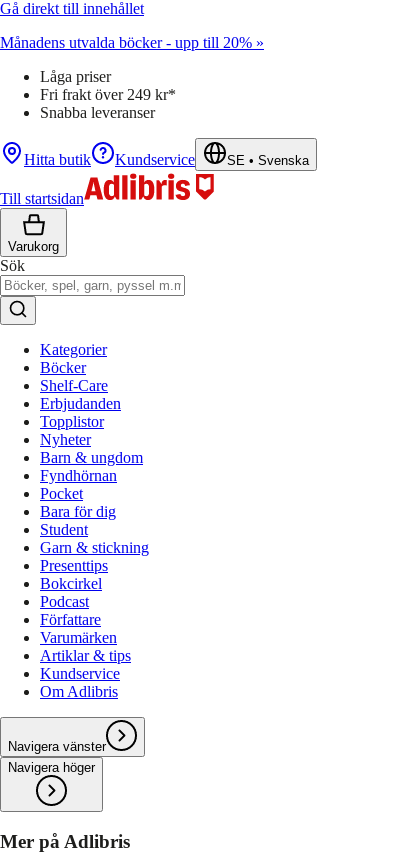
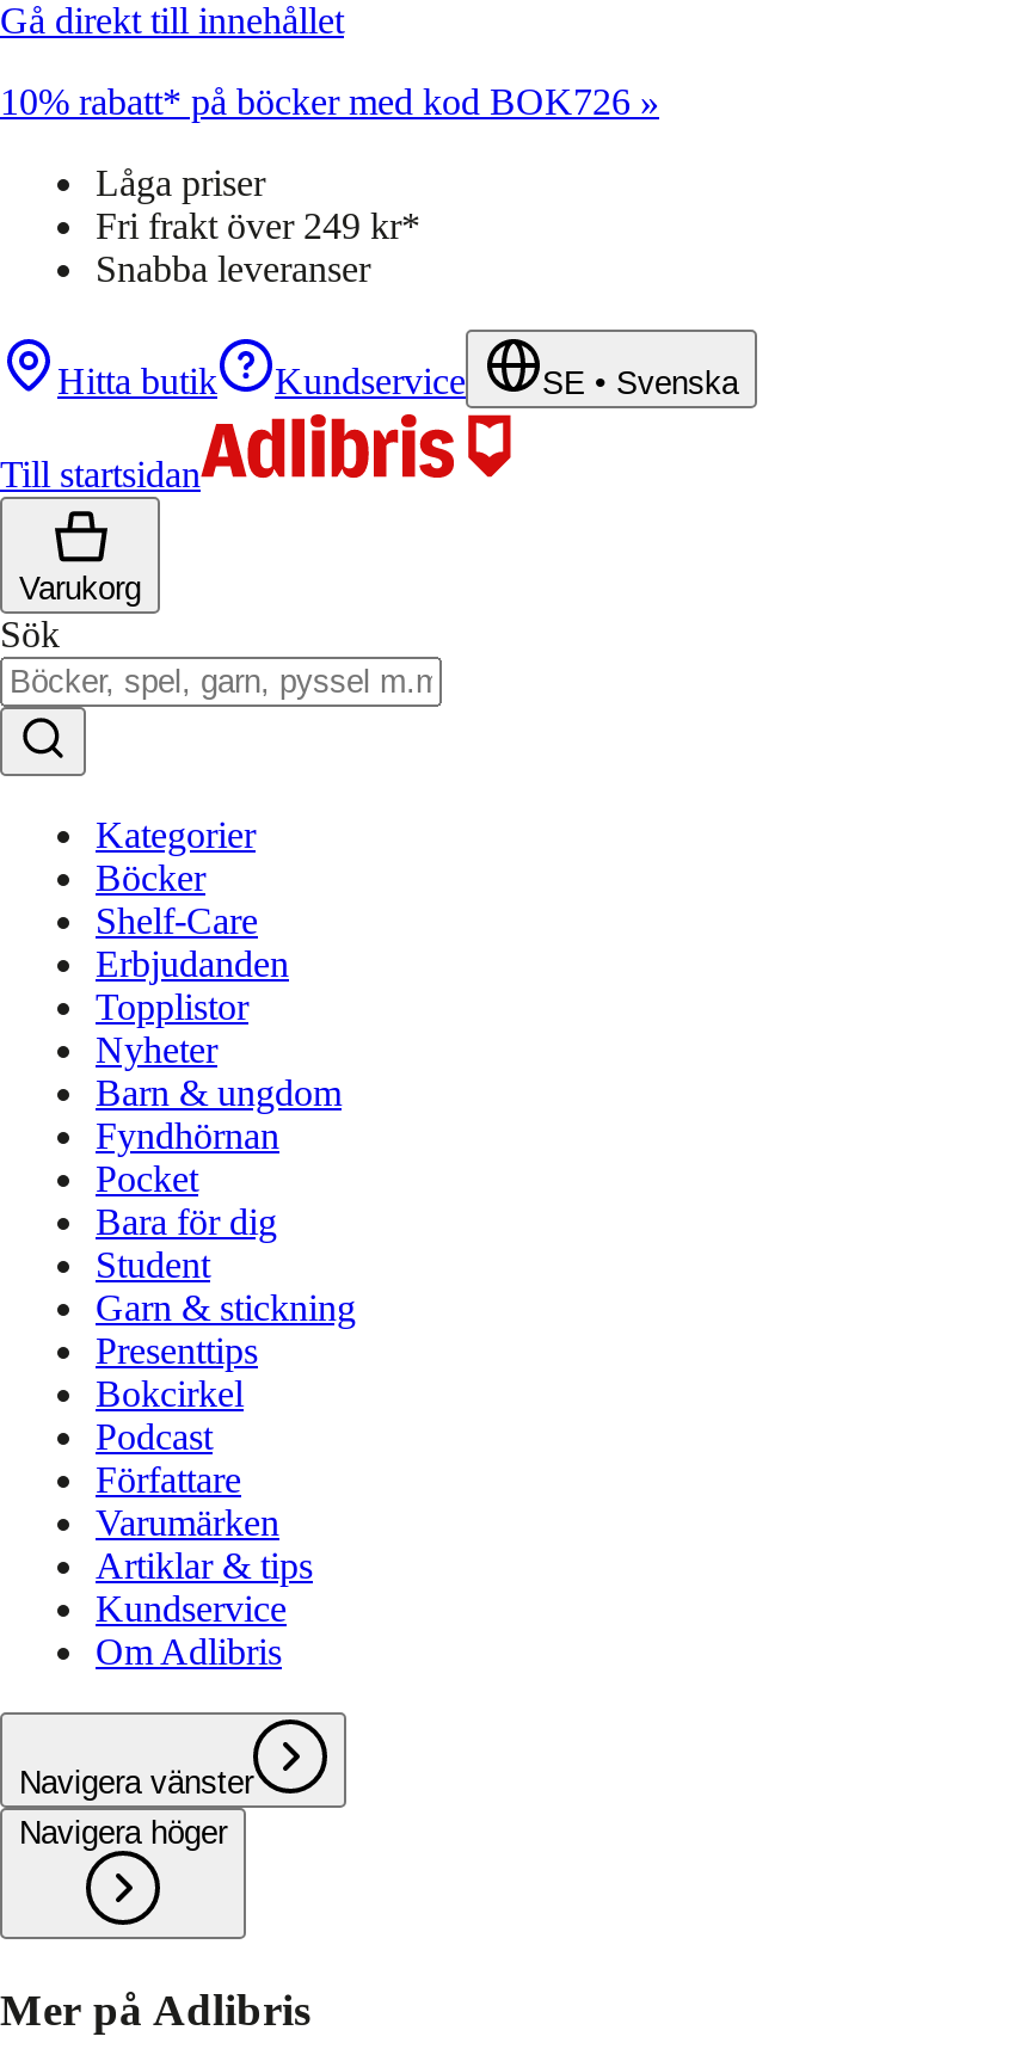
- Månadens utvalda böcker - upp till 20% »
+ 10% rabatt* på böcker med kod BOK726 »
